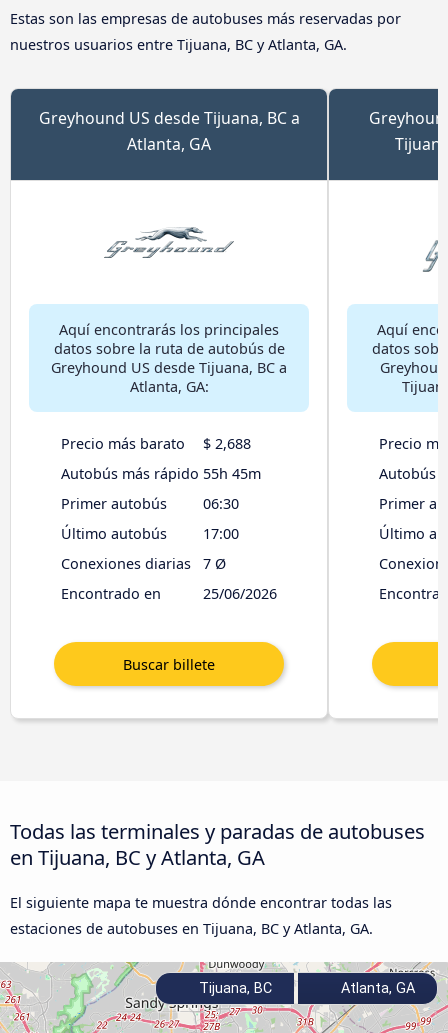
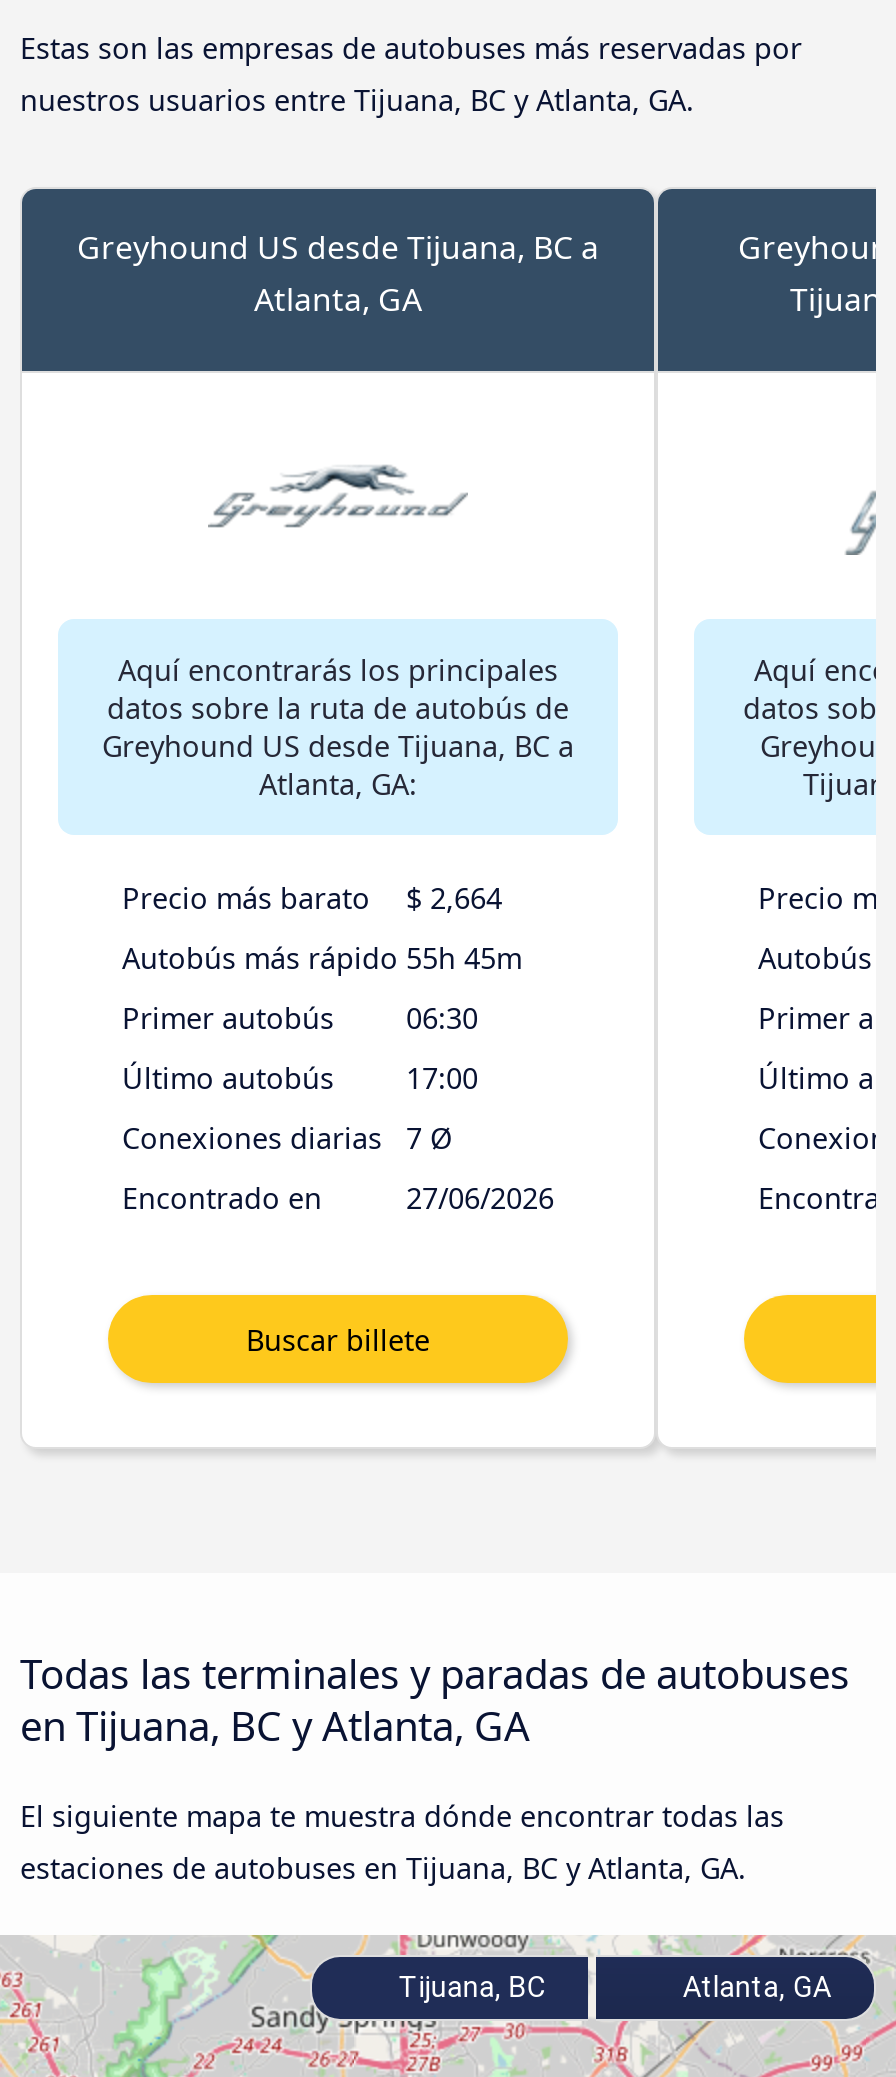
- Precio más barato $ 2,688
+ Precio más barato $ 2,664

- 25/06/2026
+ 27/06/2026
